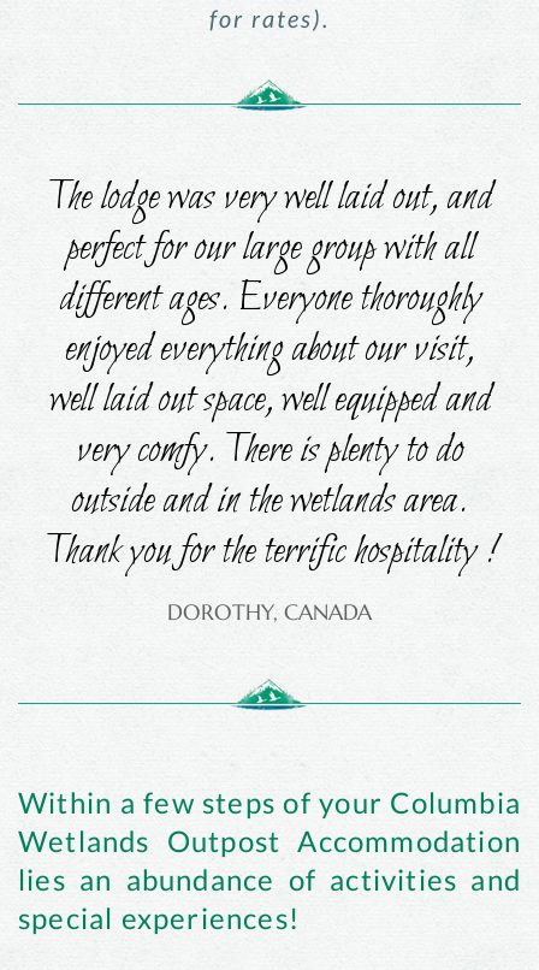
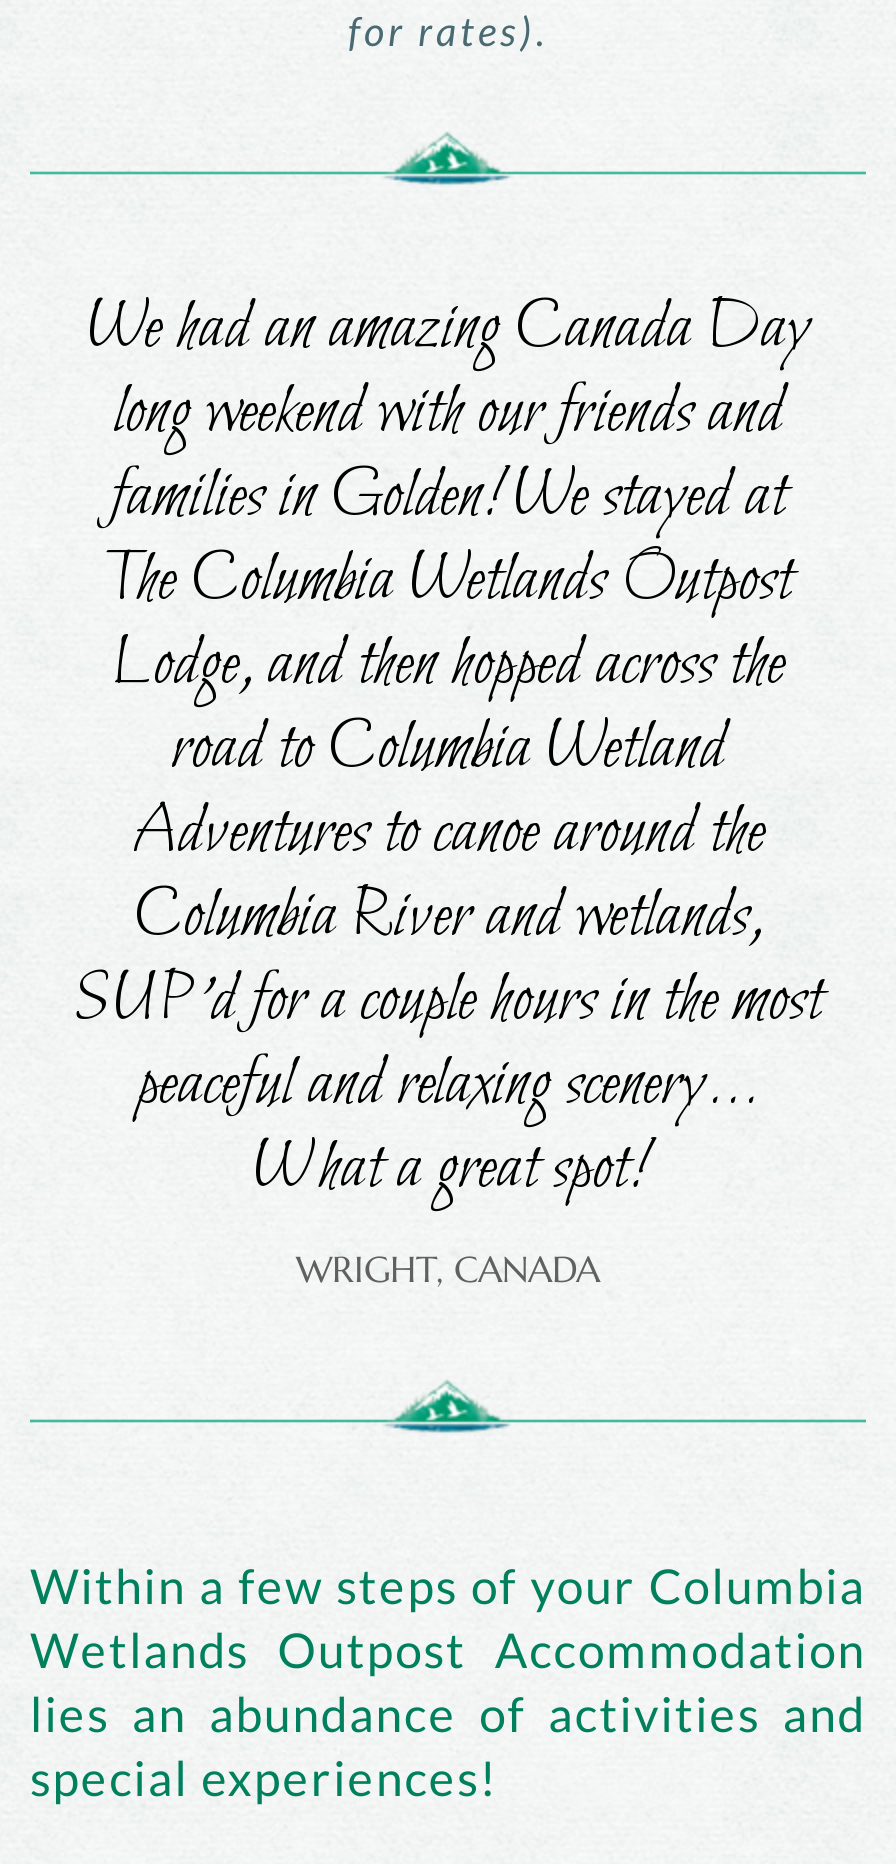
- The lodge was very well laid out, and
- perfect for our large group with all
- different ages. Everyone thoroughly
- enjoyed everything about our visit,
- well laid out space, well equipped and
- very comfy. There is plenty to do
- outside and in the wetlands area.
- Thank you for the terrific hospitality !
- DOROTHY, CANADA
+ We had an amazing Canada Day
+ long weekend with our friends and
+ families in Golden! We stayed at
+ The Columbia Wetlands Outpost
+ Lodge, and then hopped across the
+ road to Columbia Wetland
+ Adventures to canoe around the
+ Columbia River and wetlands,
+ SUP'd for a couple hours in the most
+ peaceful and relaxing scenery...
+ What a great spot!
+ WRIGHT, CANADA
